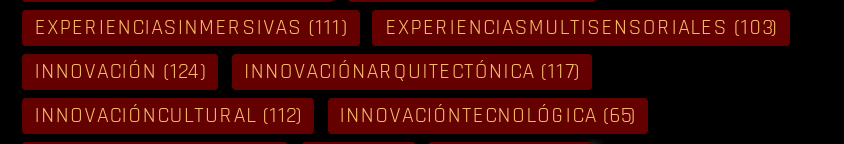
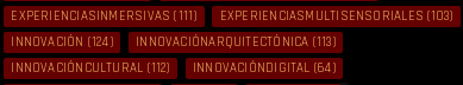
- INNOVACIÓNARQUITECTÓNICA (117)
+ INNOVACIÓNARQUITECTÓNICA (113)

- INNOVACIÓNTECNOLÓGICA (65)
+ INNOVACIÓNDIGITAL (64)
